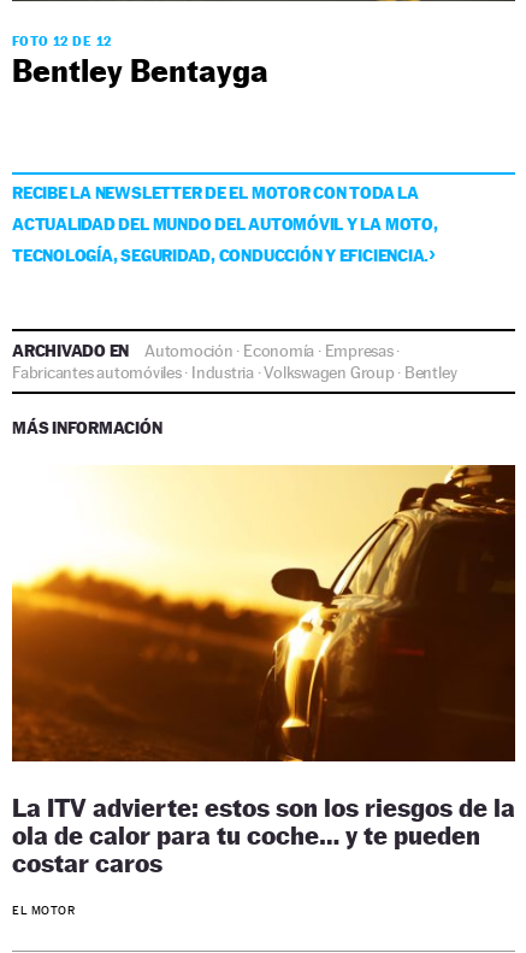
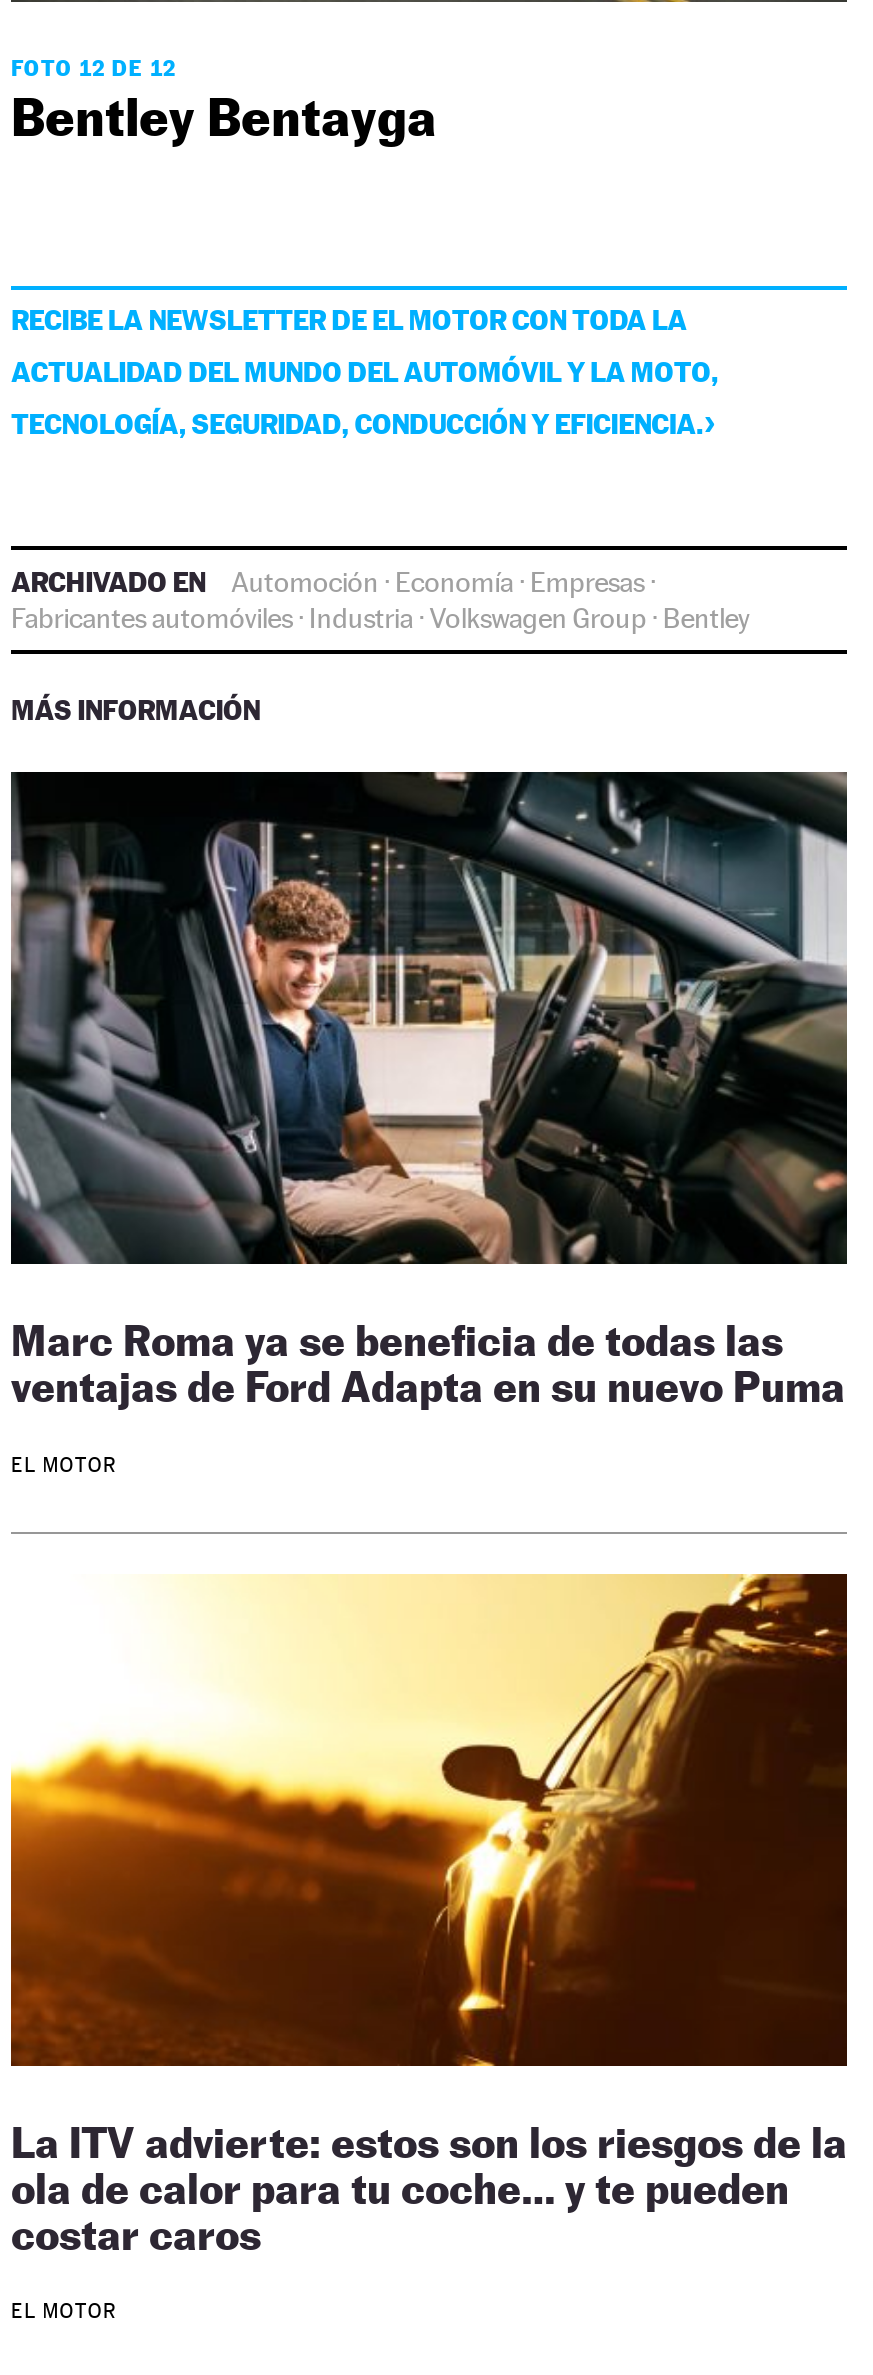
+ [image]
+ Marc Roma ya se beneficia de todas las
+ ventajas de Ford Adapta en su nuevo Puma
+ EL MOTOR
